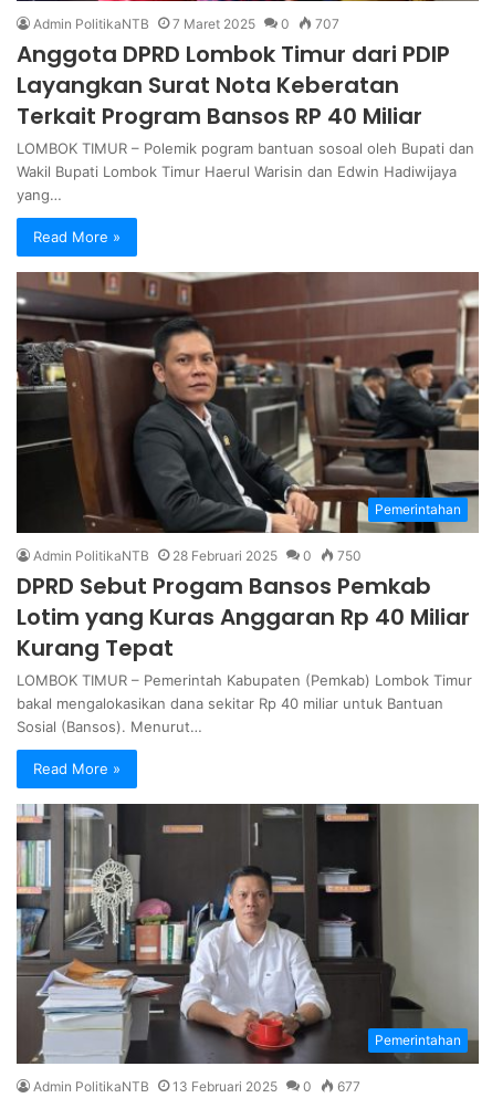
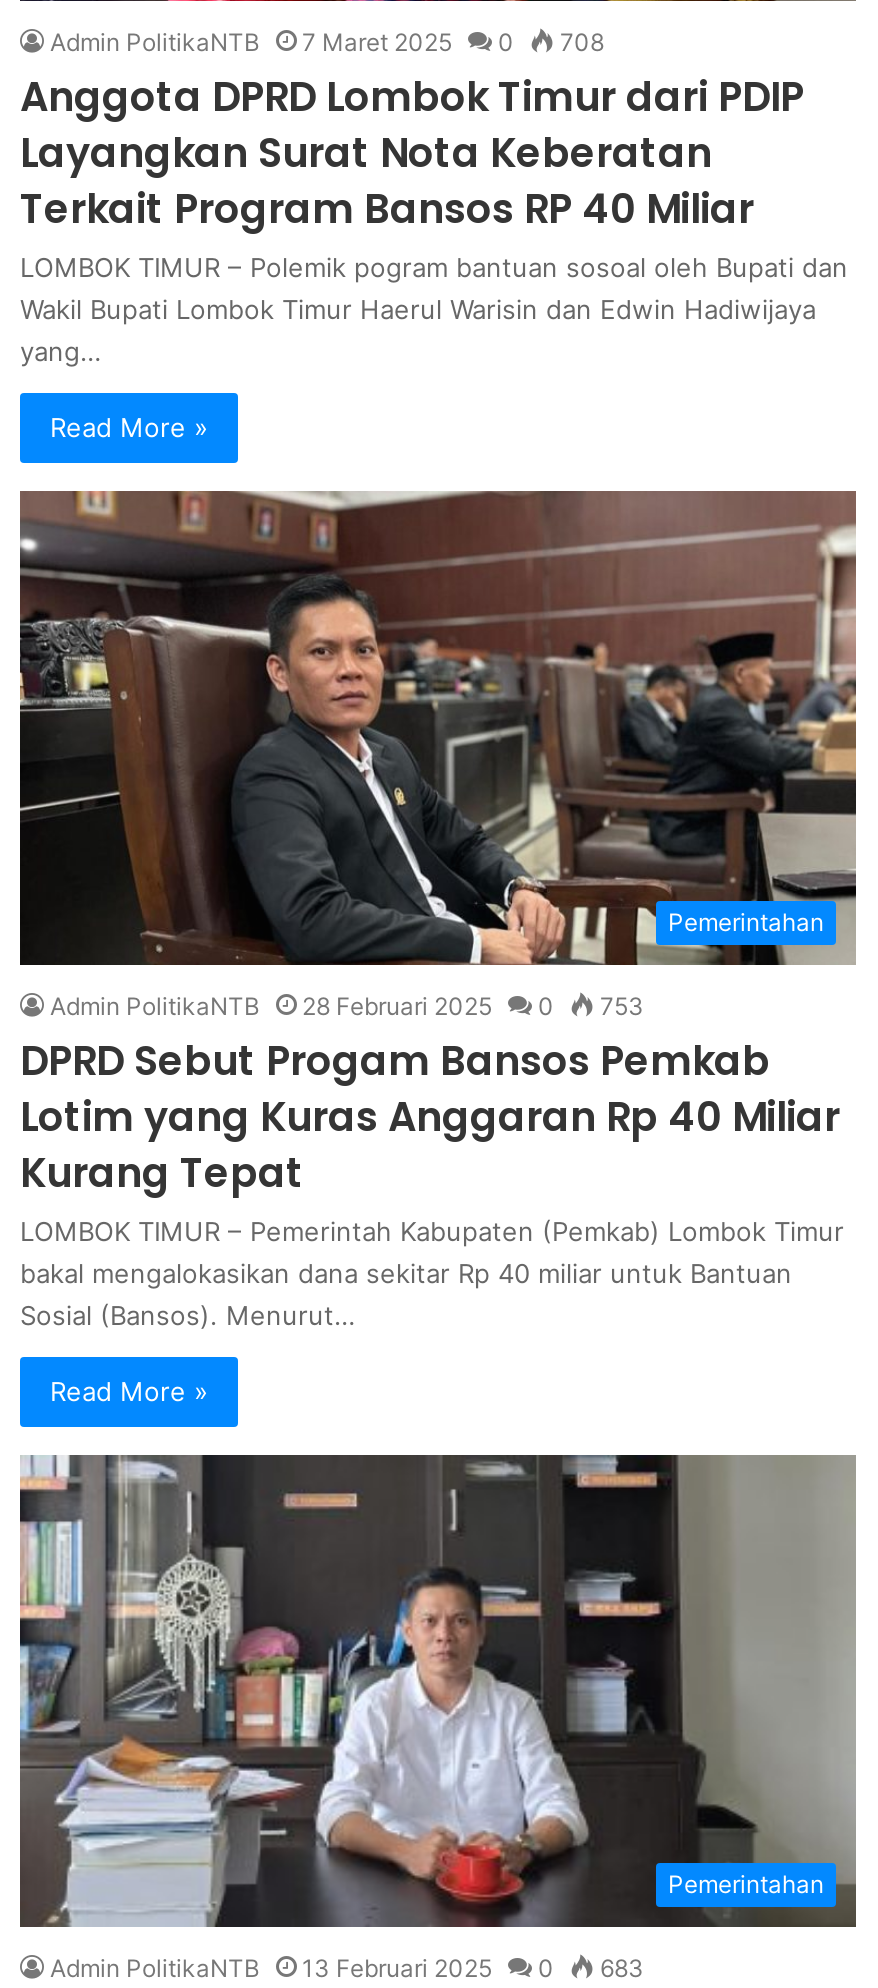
- Admin PolitikaNTB 7 Maret 2025 0 707
+ Admin PolitikaNTB 7 Maret 2025 0 708

- Admin PolitikaNTB 28 Februari 2025 0 750
+ Admin PolitikaNTB 28 Februari 2025 0 753

- Admin PolitikaNTB 13 Februari 2025 0 677
+ Admin PolitikaNTB 13 Februari 2025 0 683
